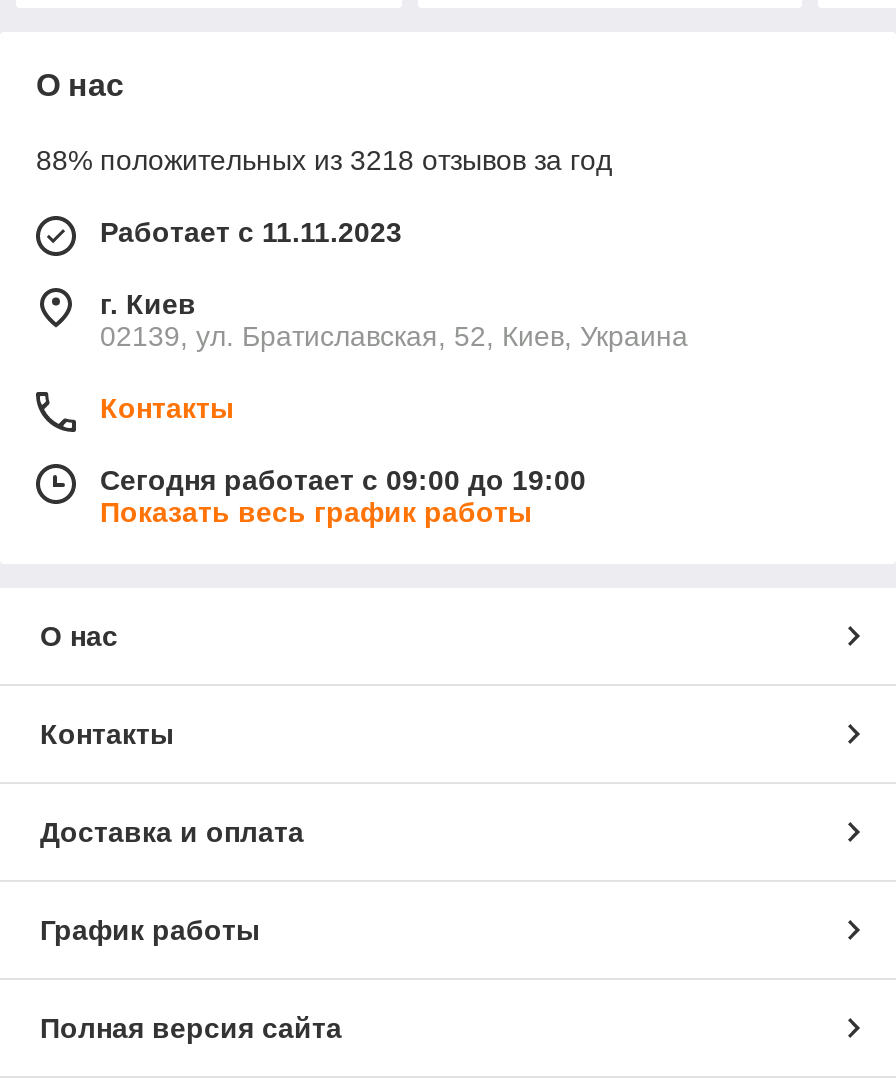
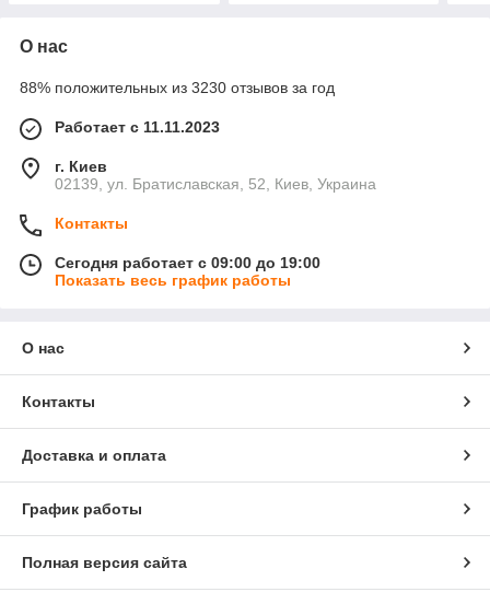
- 88% положительных из 3218 отзывов за год
+ 88% положительных из 3230 отзывов за год
